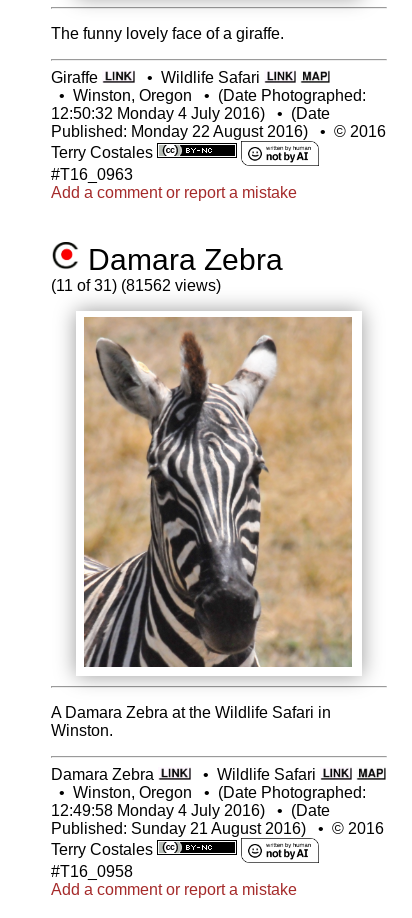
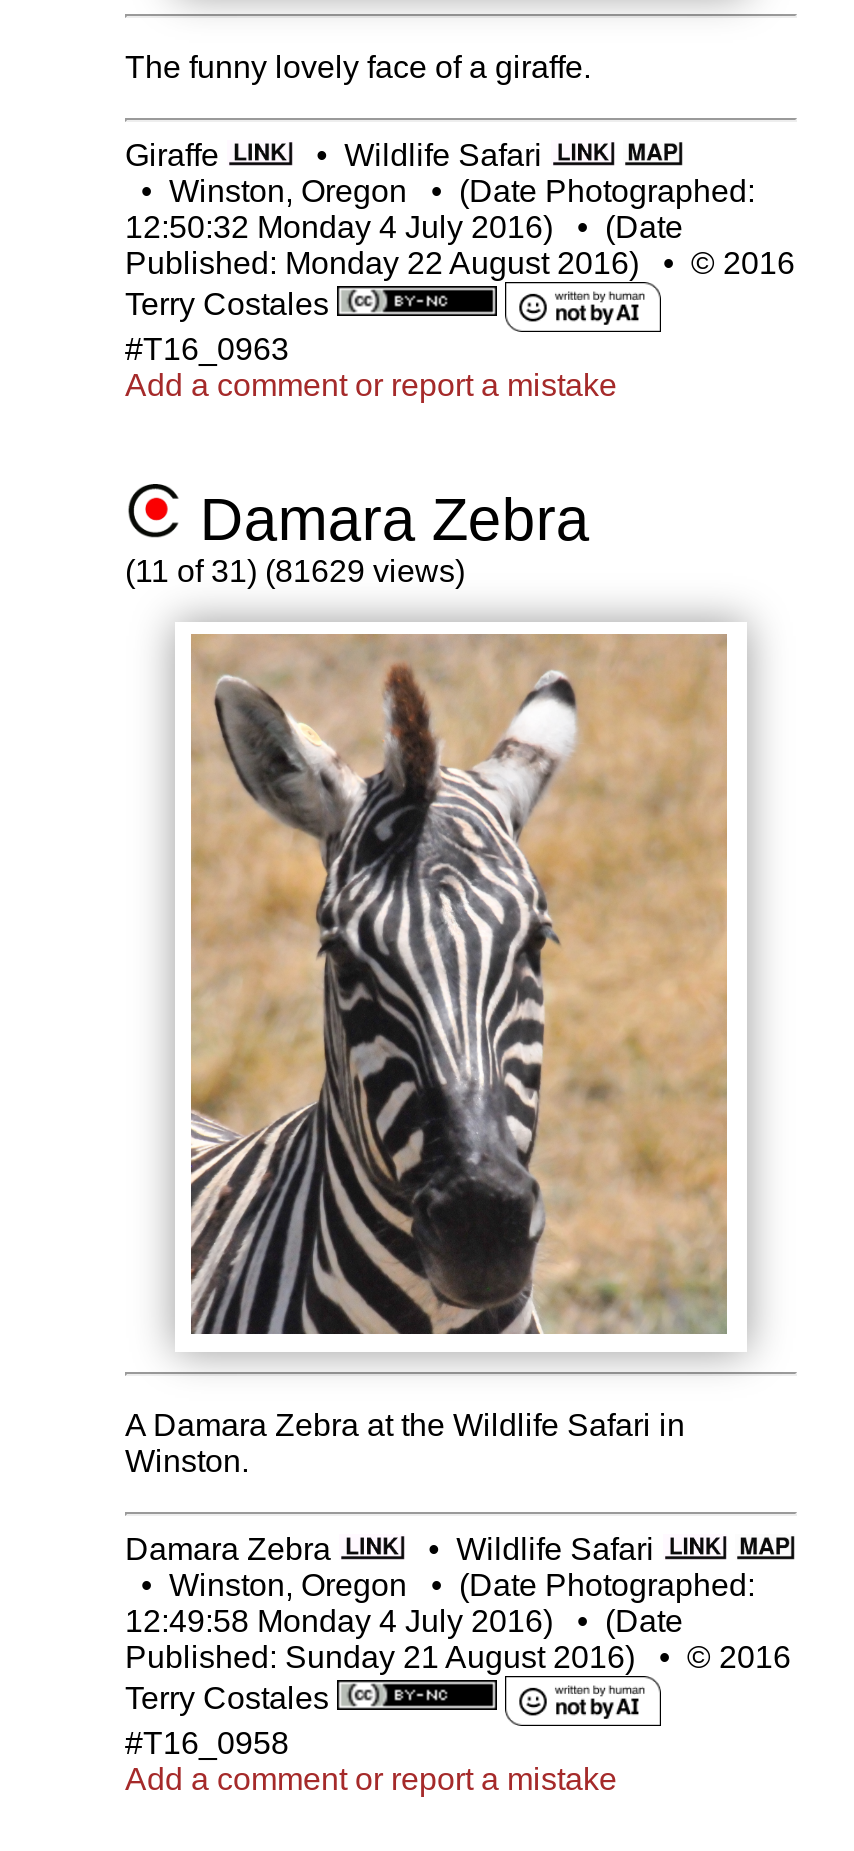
- (11 of 31) (81562 views)
+ (11 of 31) (81629 views)
